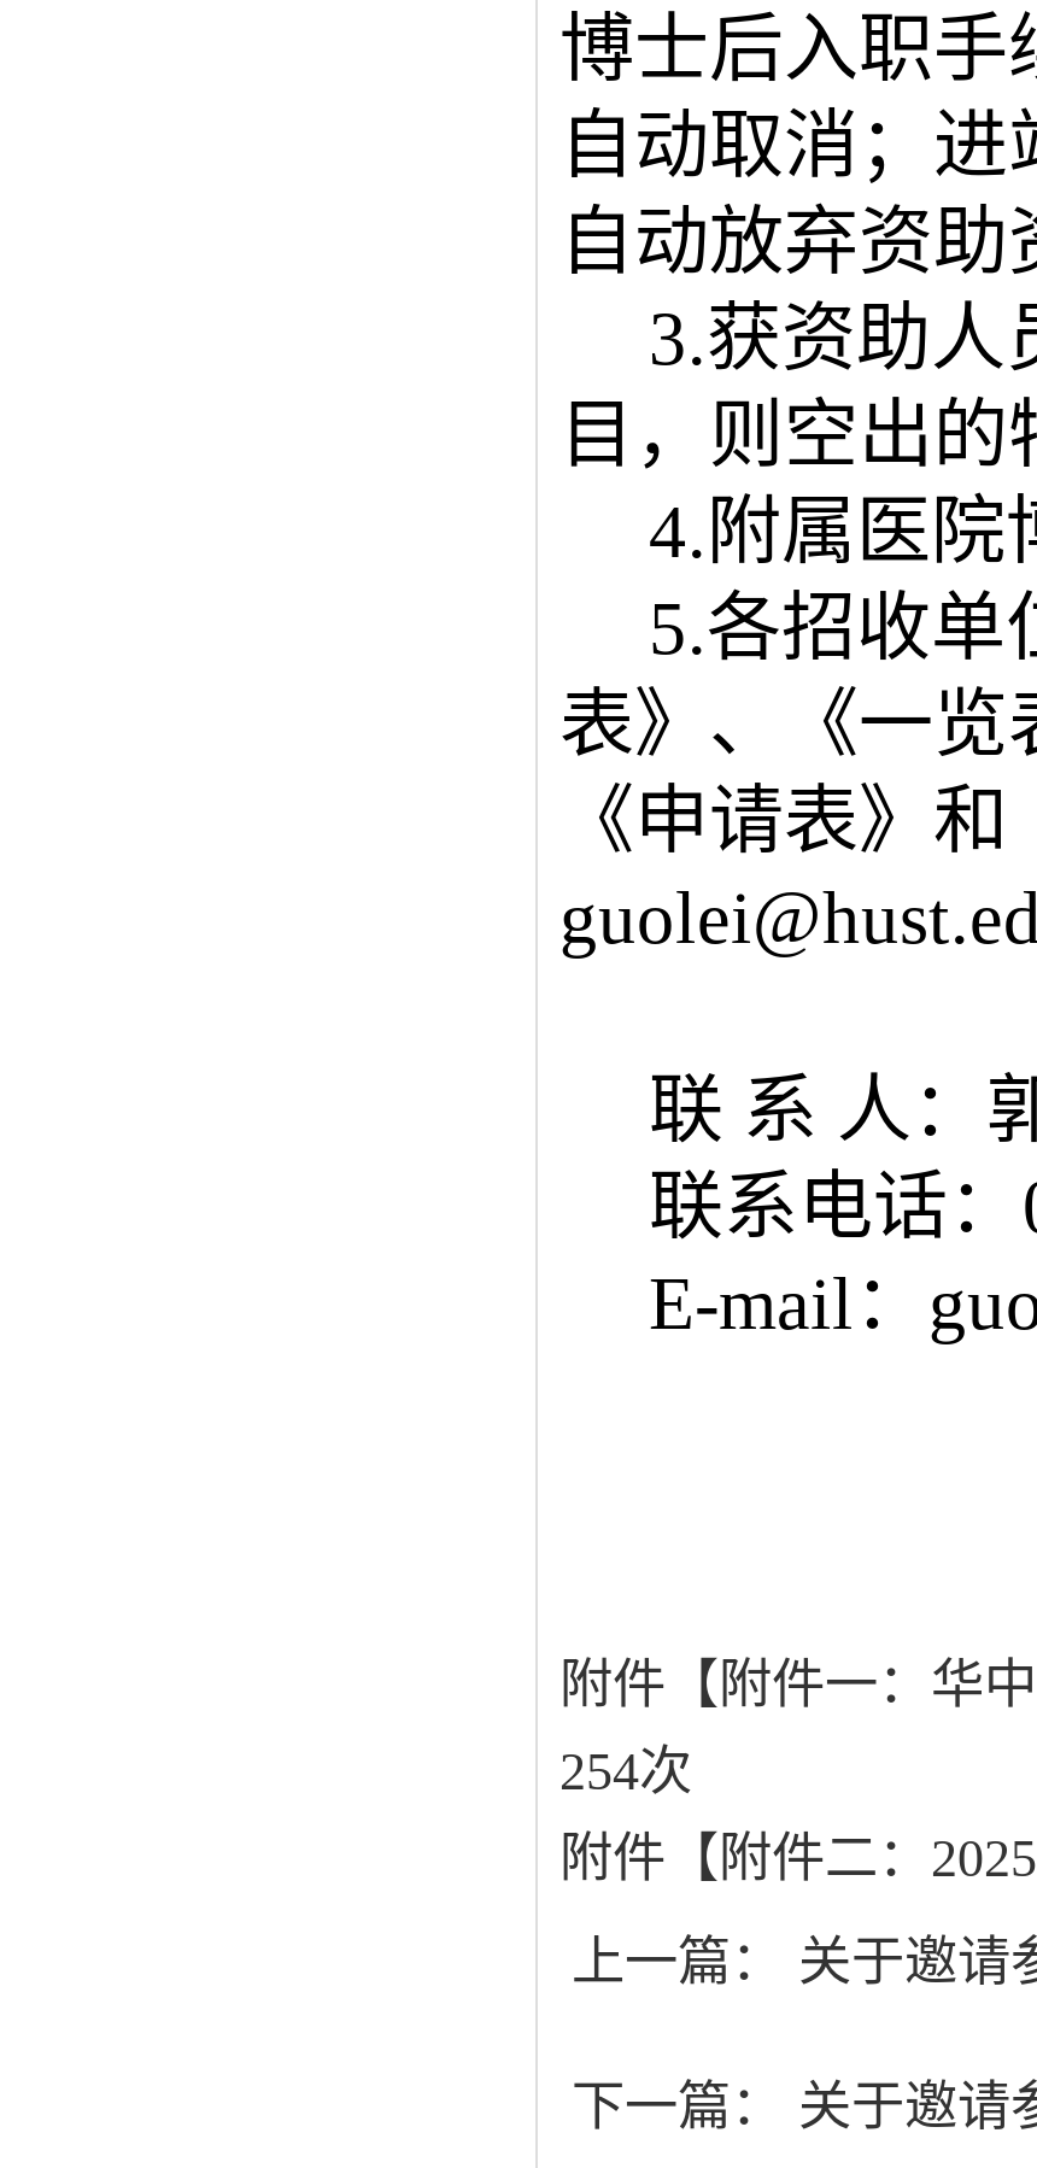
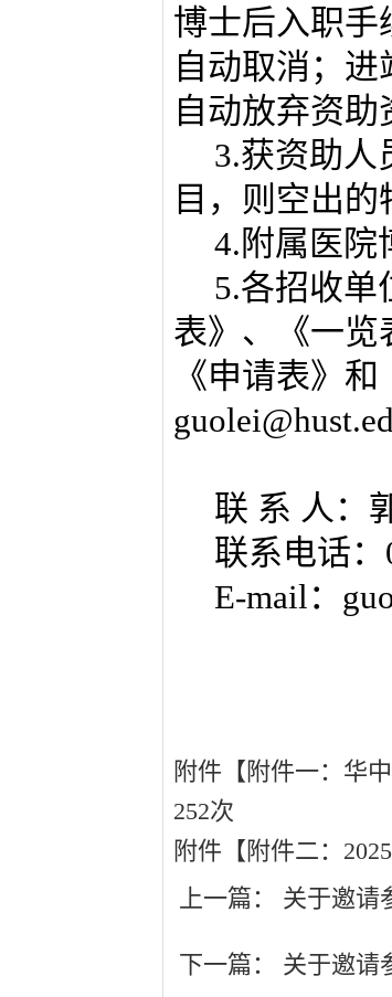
- 254次
+ 252次
